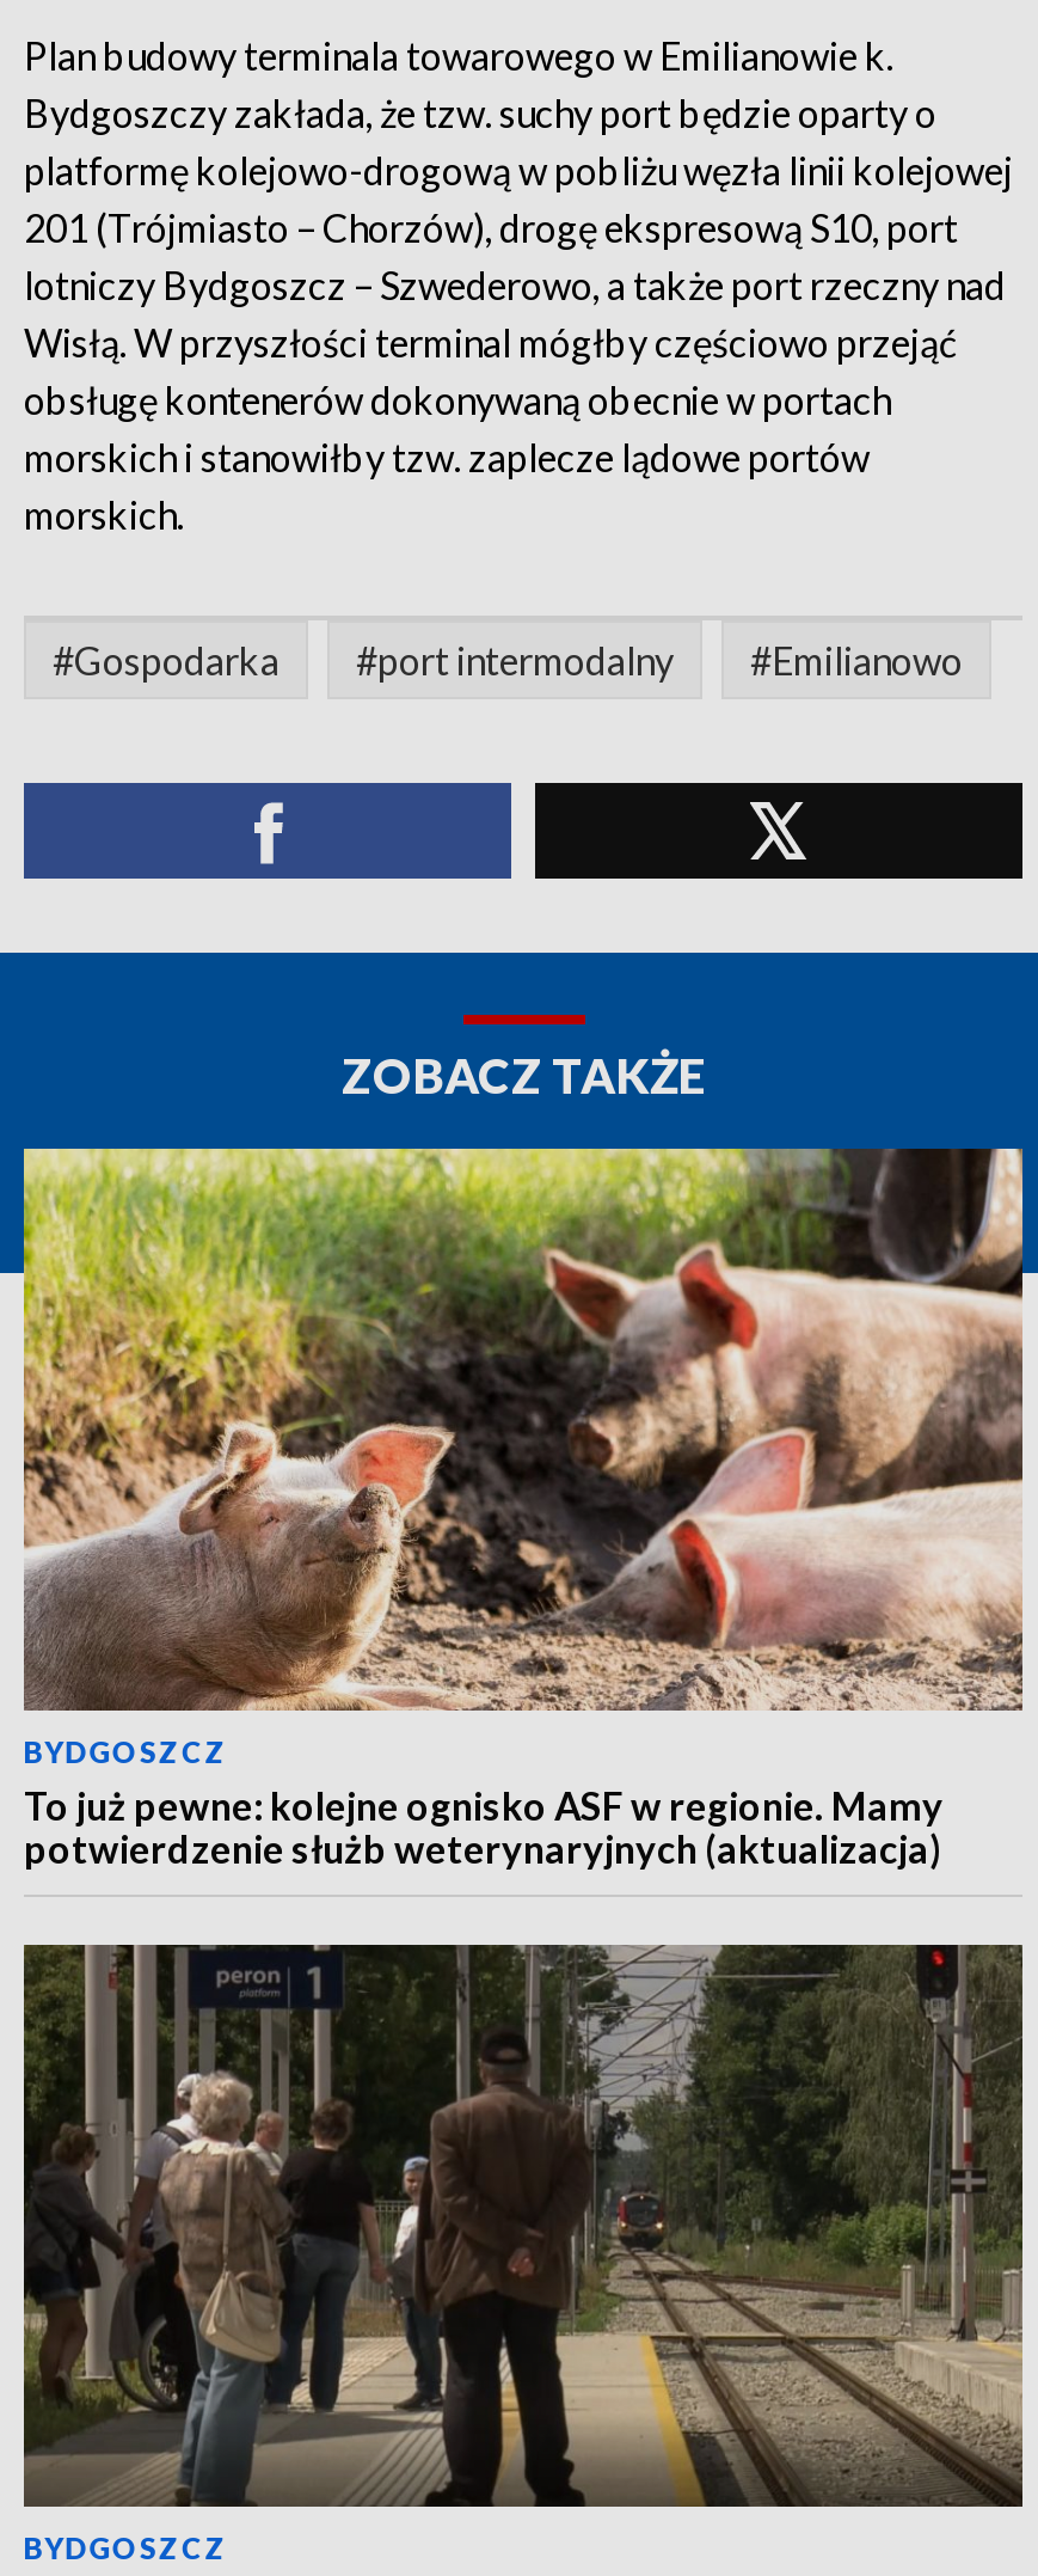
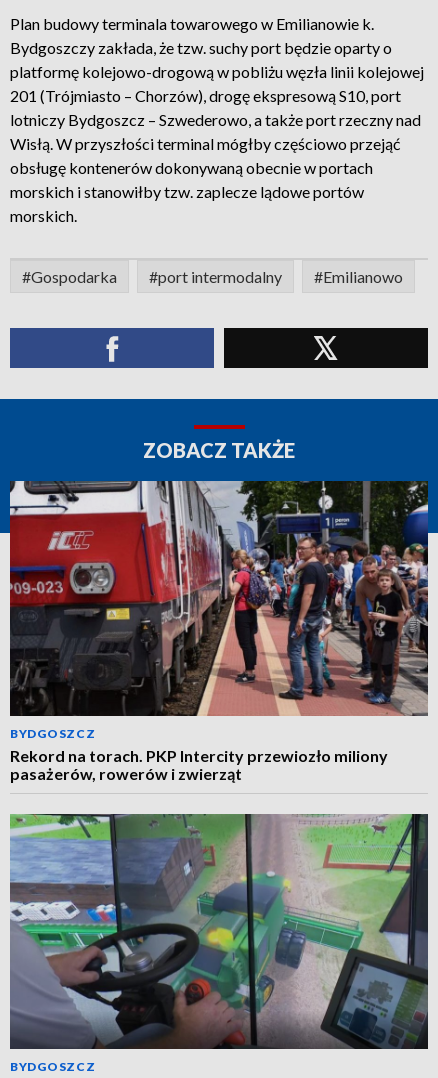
- [image]
- To już pewne: kolejne ognisko ASF w regionie. Mamy
- potwierdzenie służb weterynaryjnych (aktualizacja)
+ [image]
+ Rekord na torach. PKP Intercity przewiozło miliony
+ pasażerów, rowerów i zwierząt

- [image]
+ [image]
